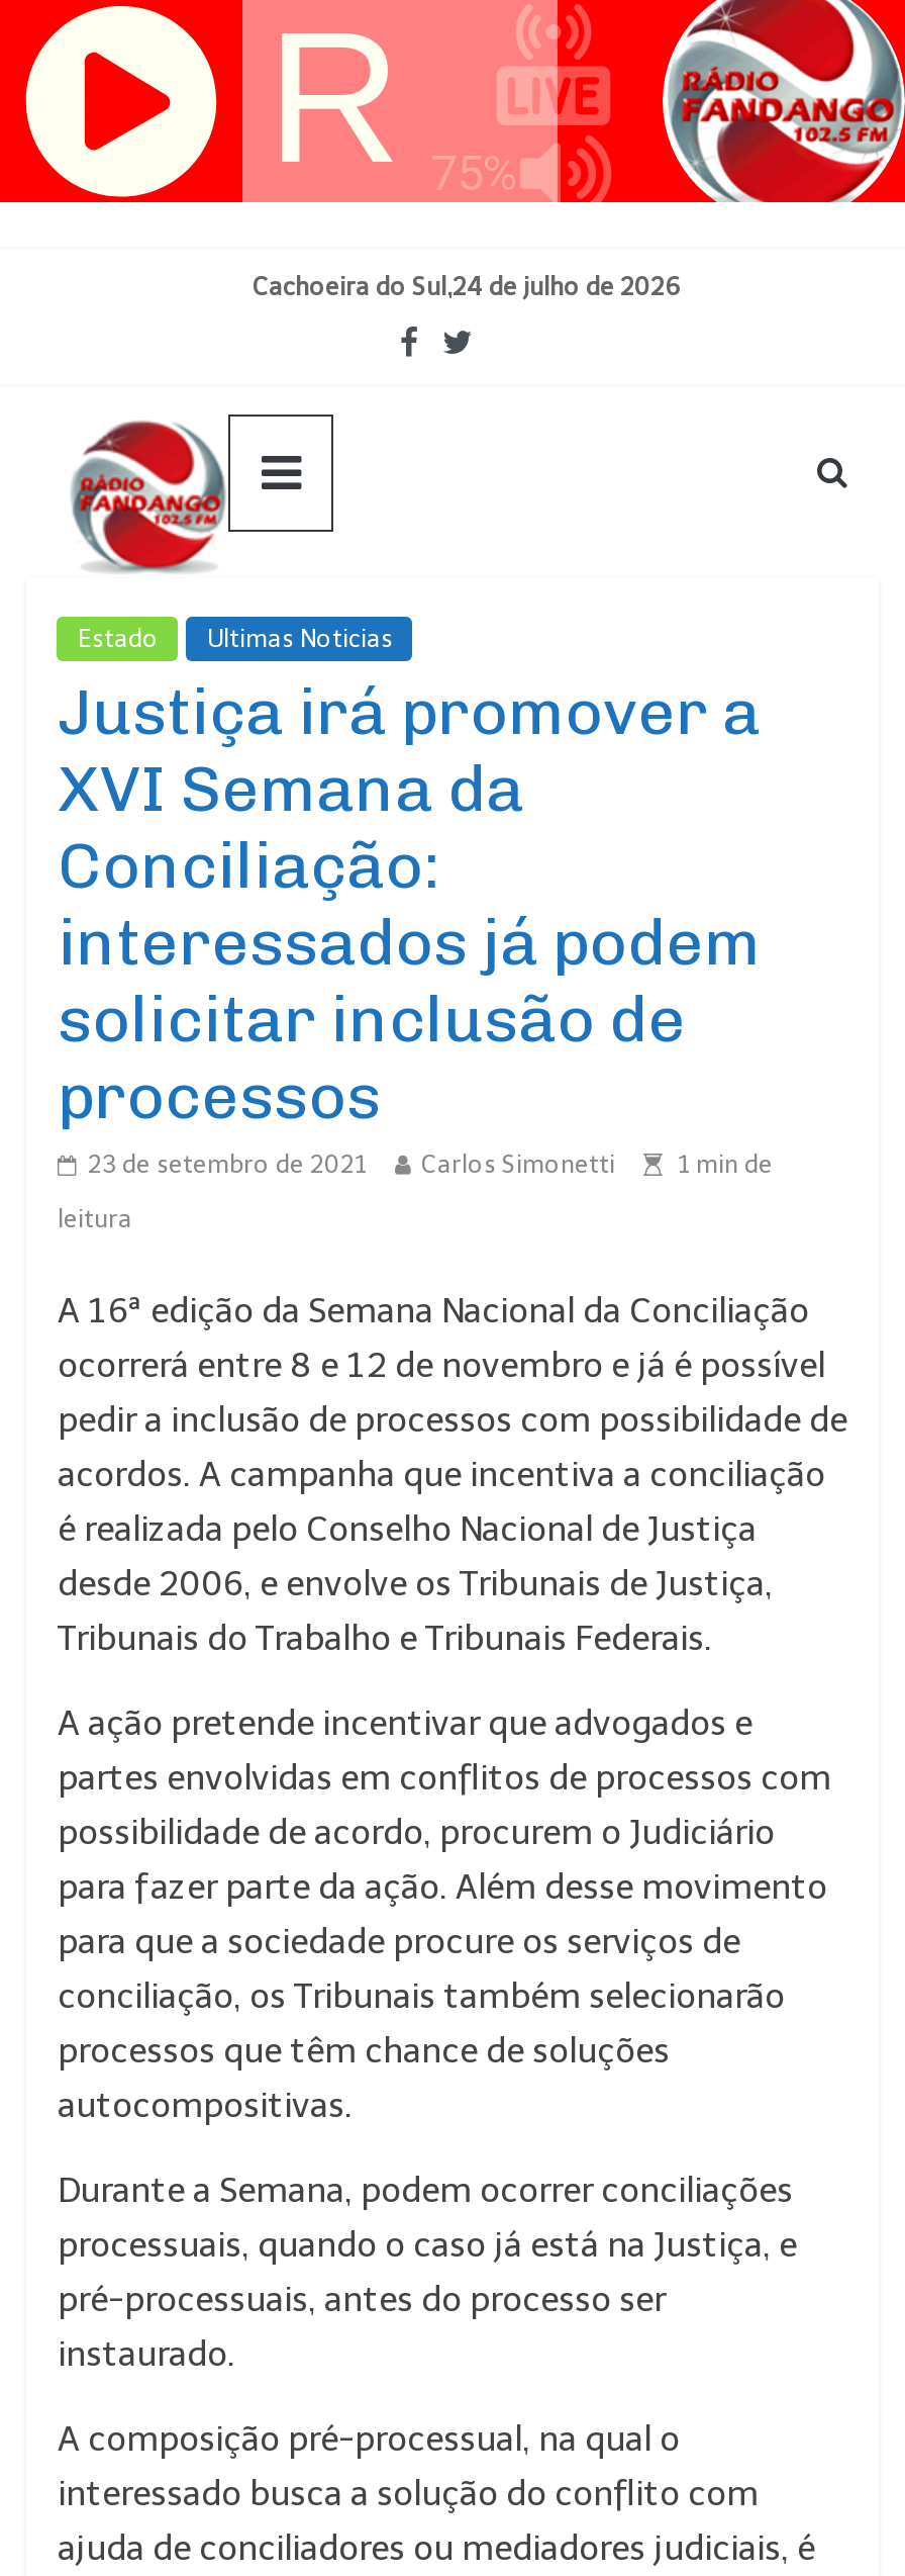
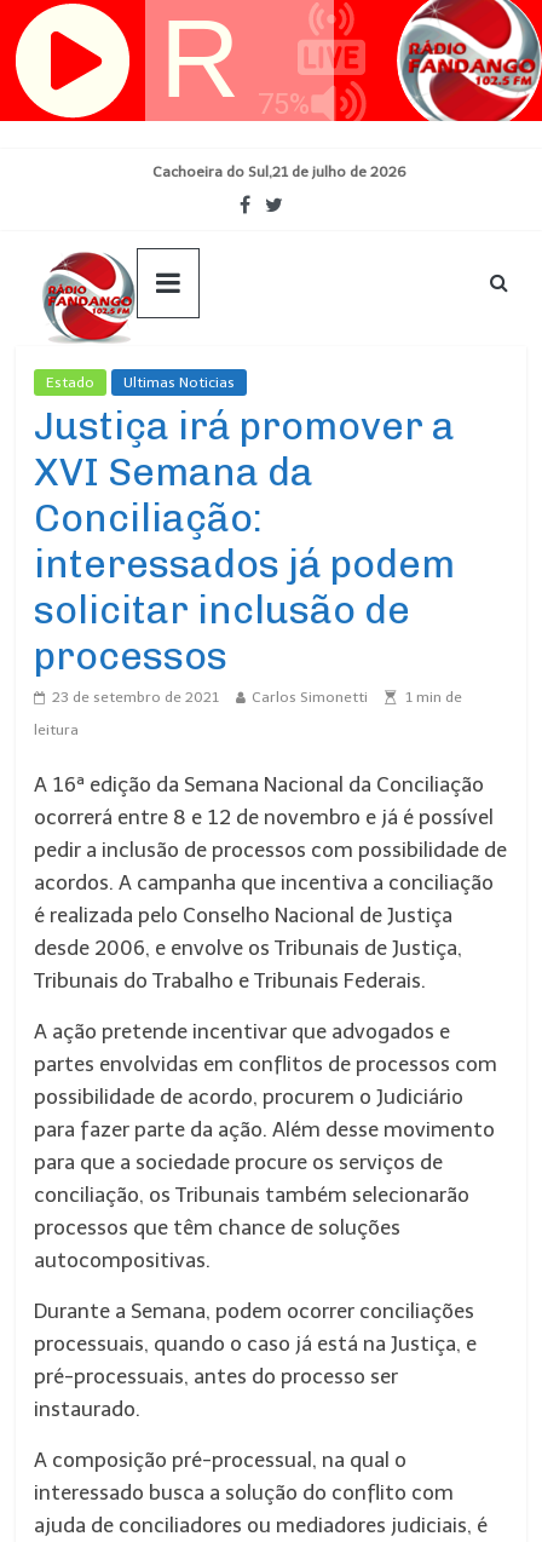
- Cachoeira do Sul,24 de julho de 2026
+ Cachoeira do Sul,21 de julho de 2026
